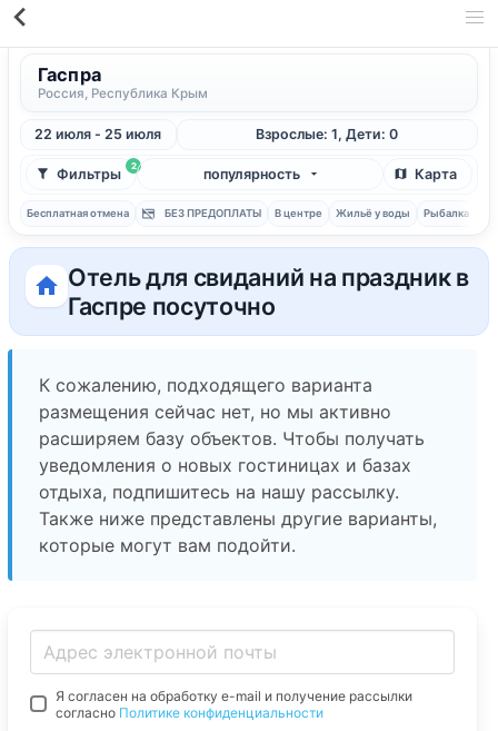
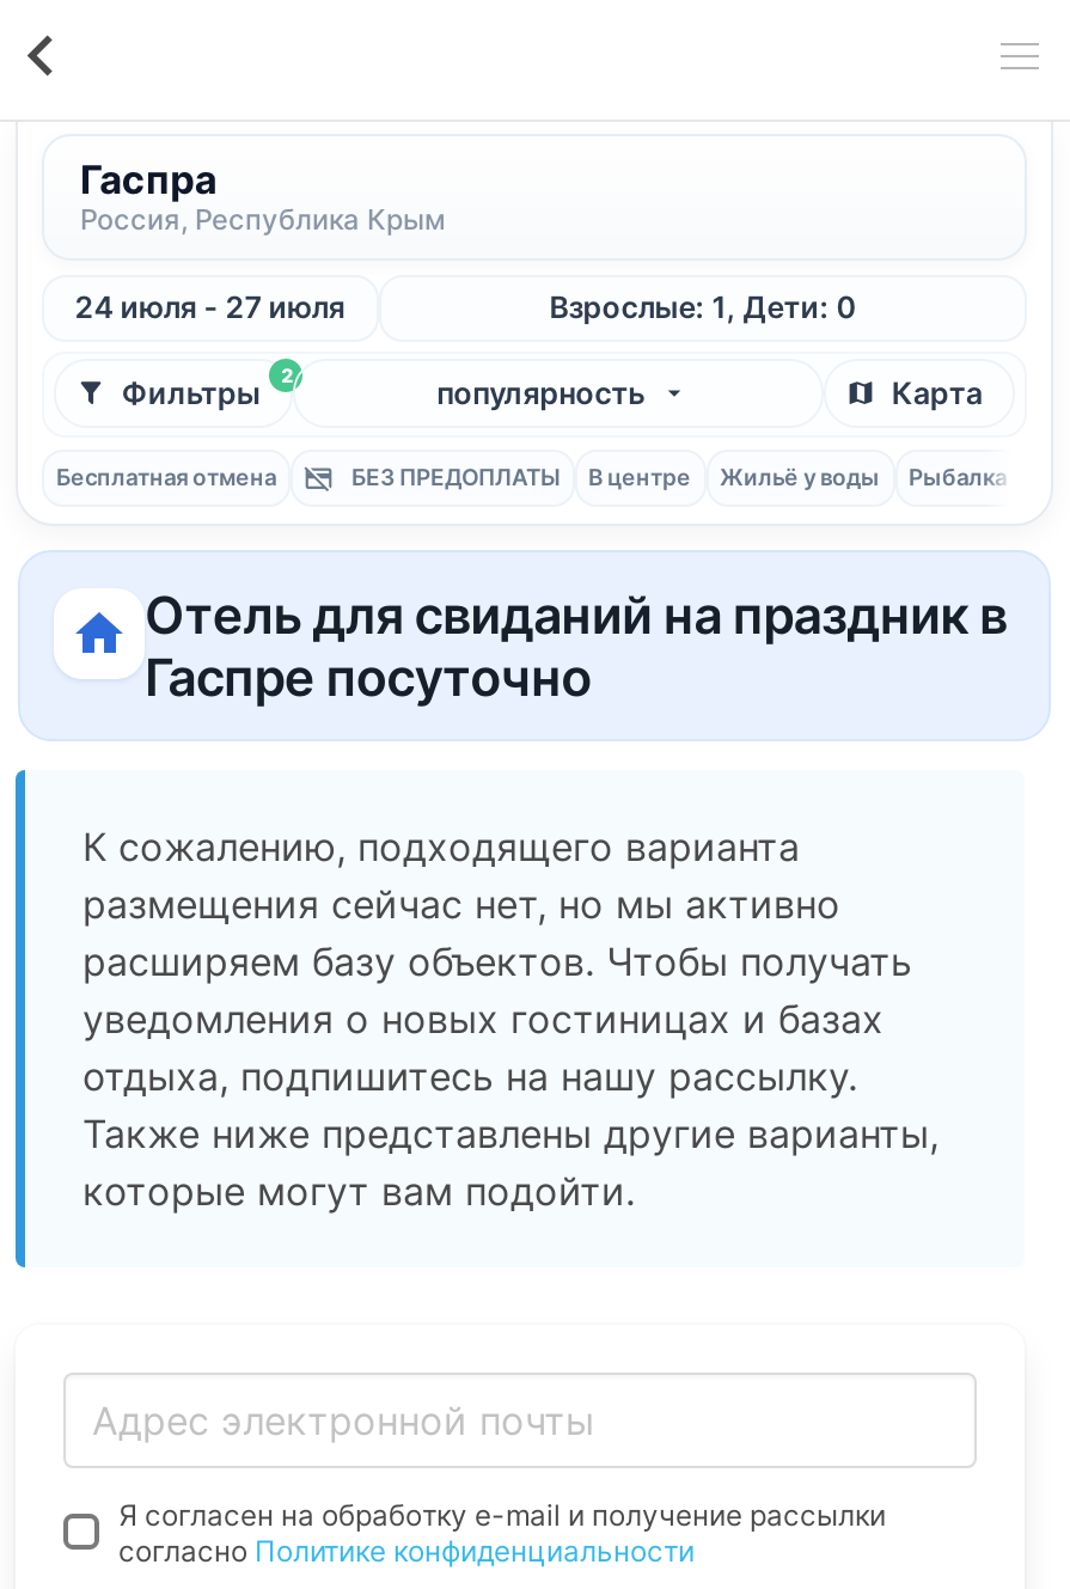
- 22 июля - 25 июля
+ 24 июля - 27 июля
